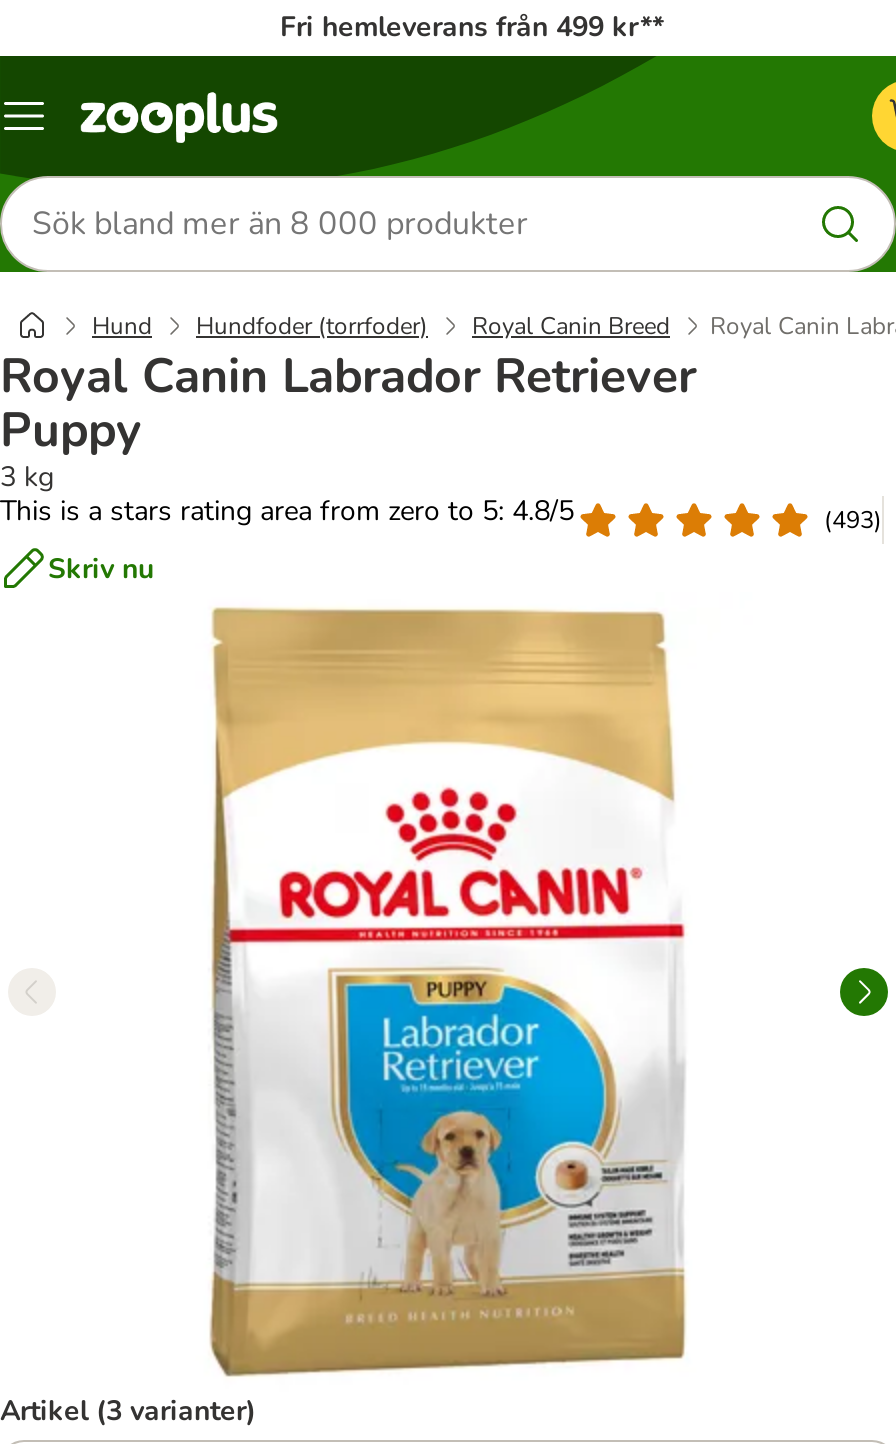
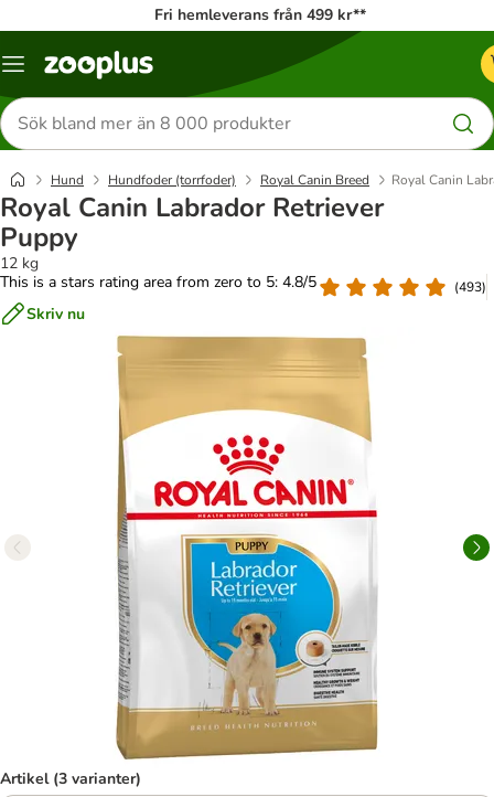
- 3 kg
+ 12 kg
